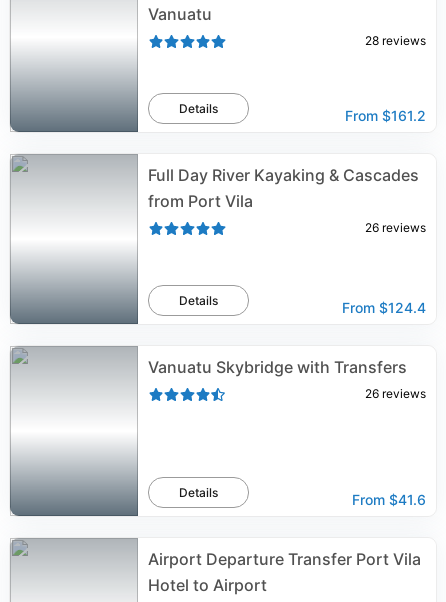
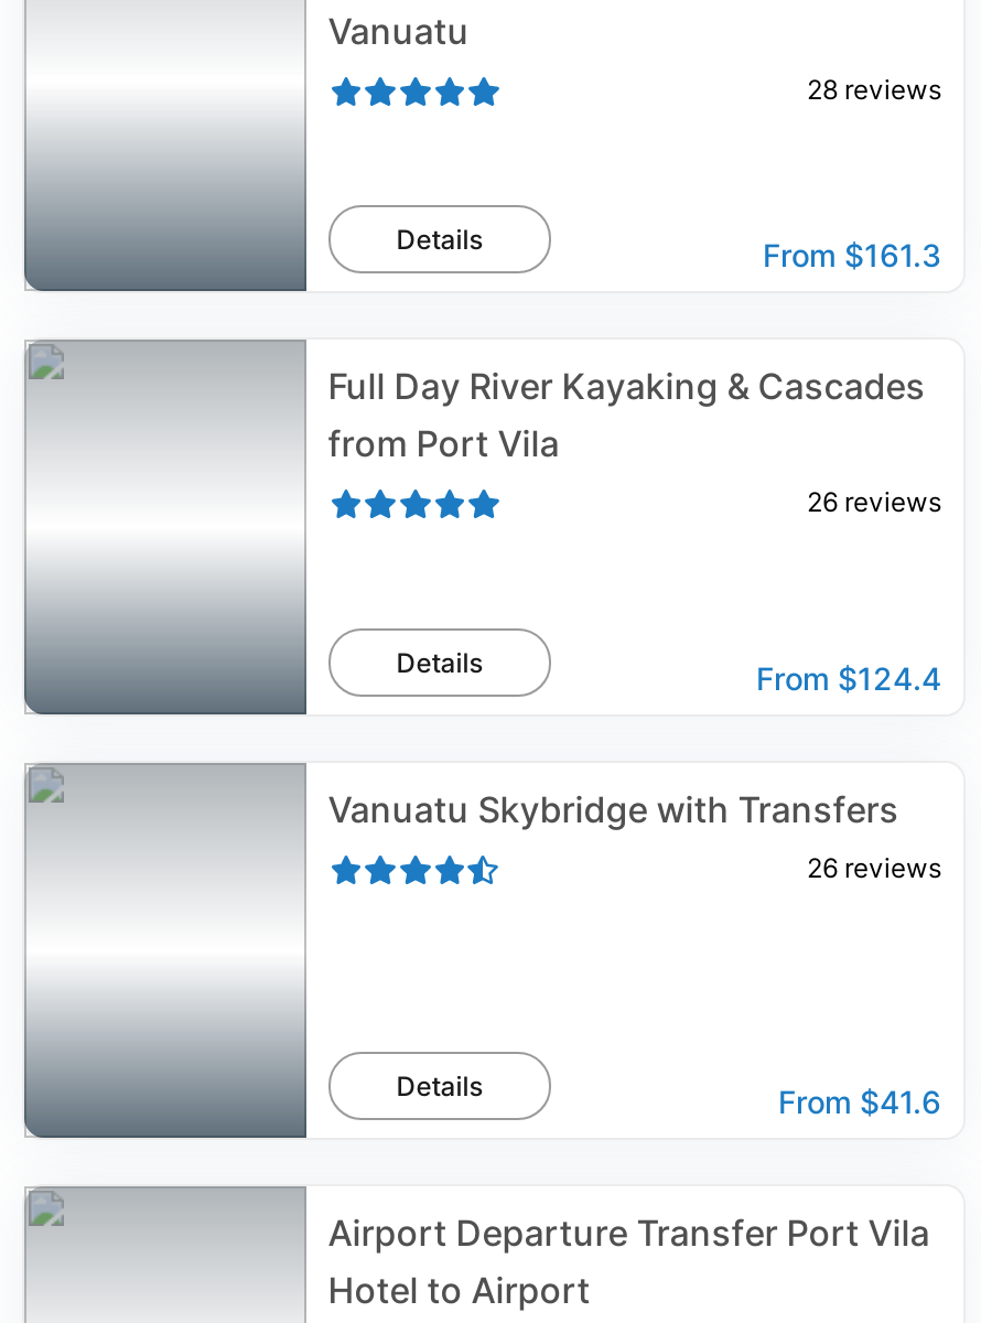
- From $161.2
+ From $161.3
